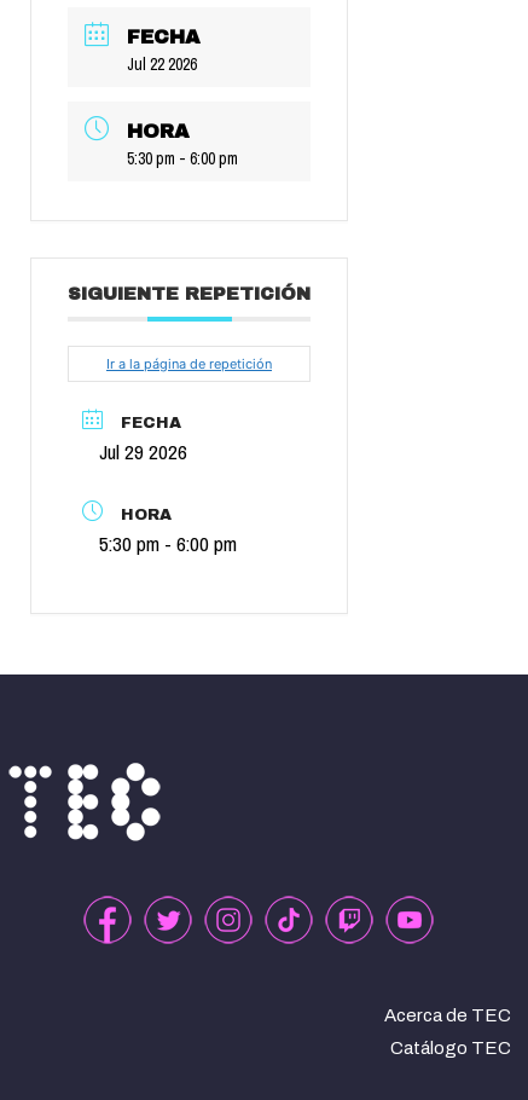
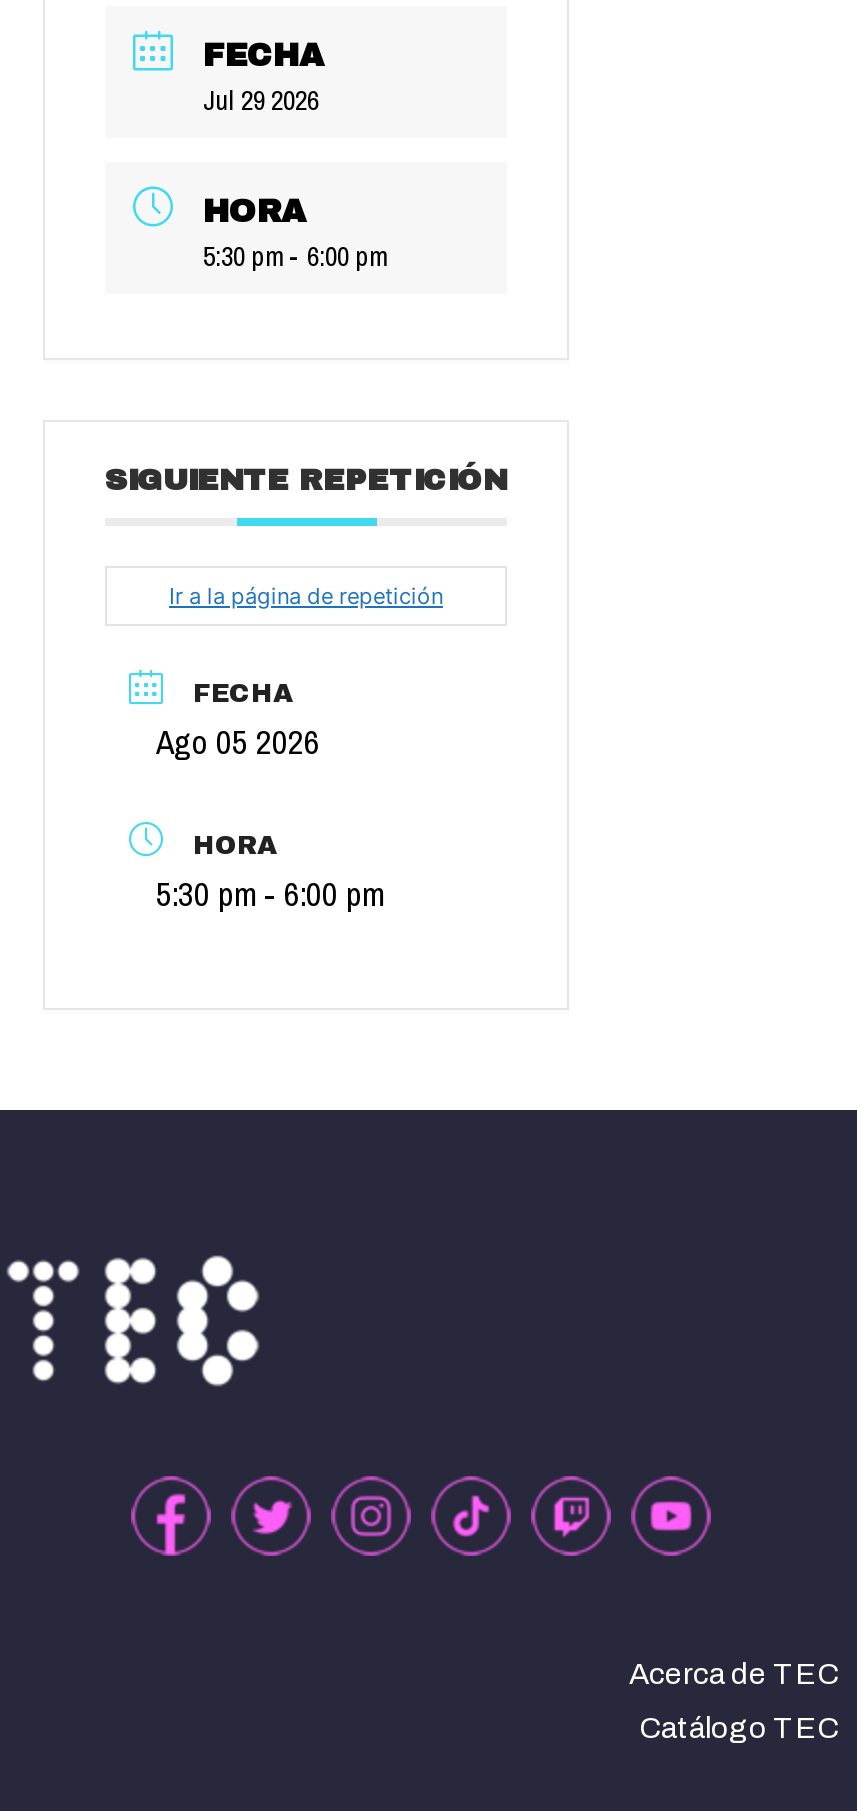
- Jul 22 2026
+ Jul 29 2026

- Jul 29 2026
+ Ago 05 2026
